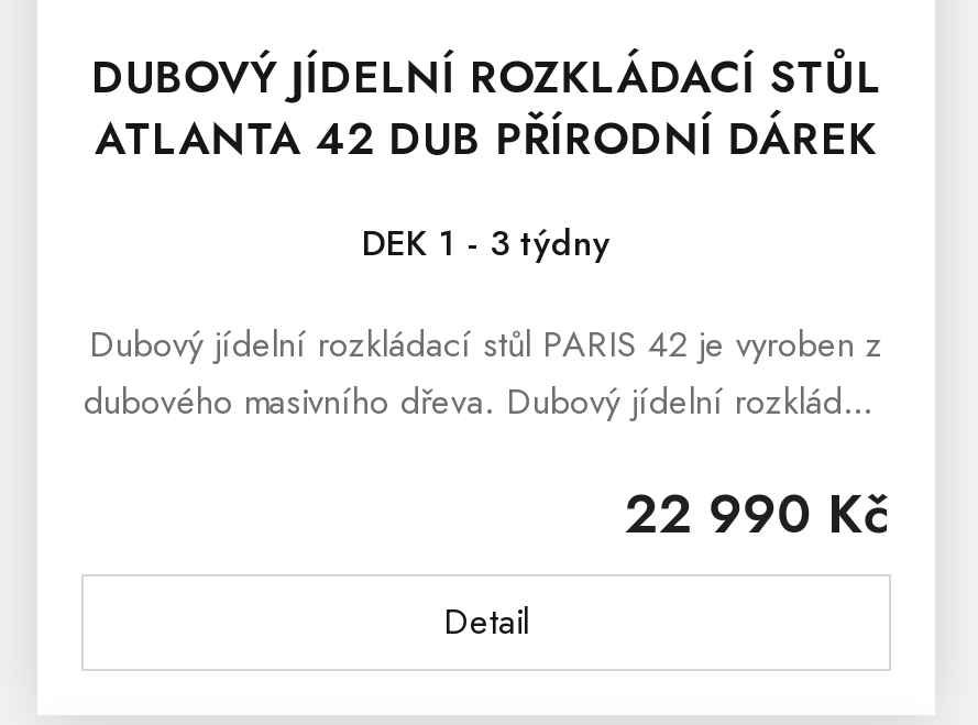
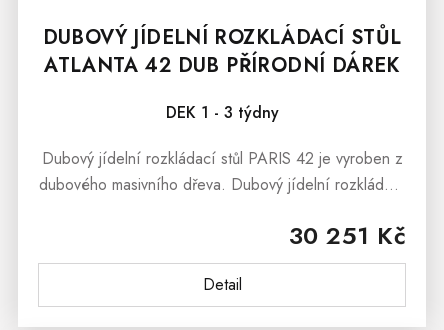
- 22 990 Kč
+ 30 251 Kč
